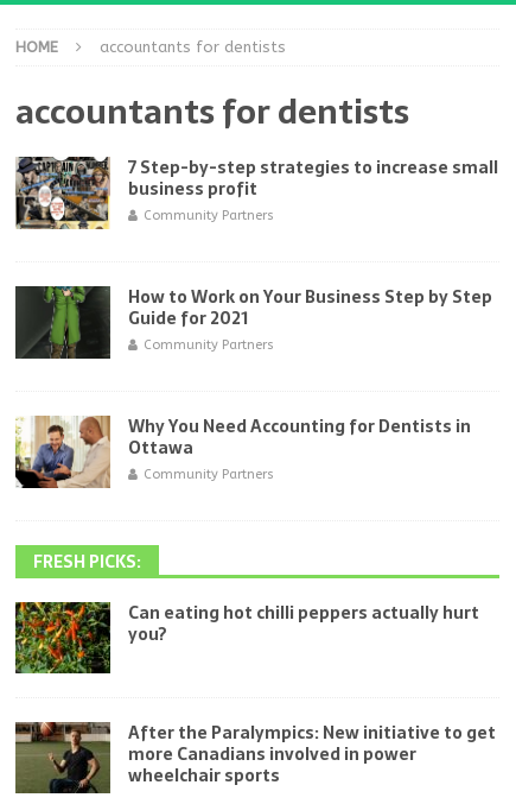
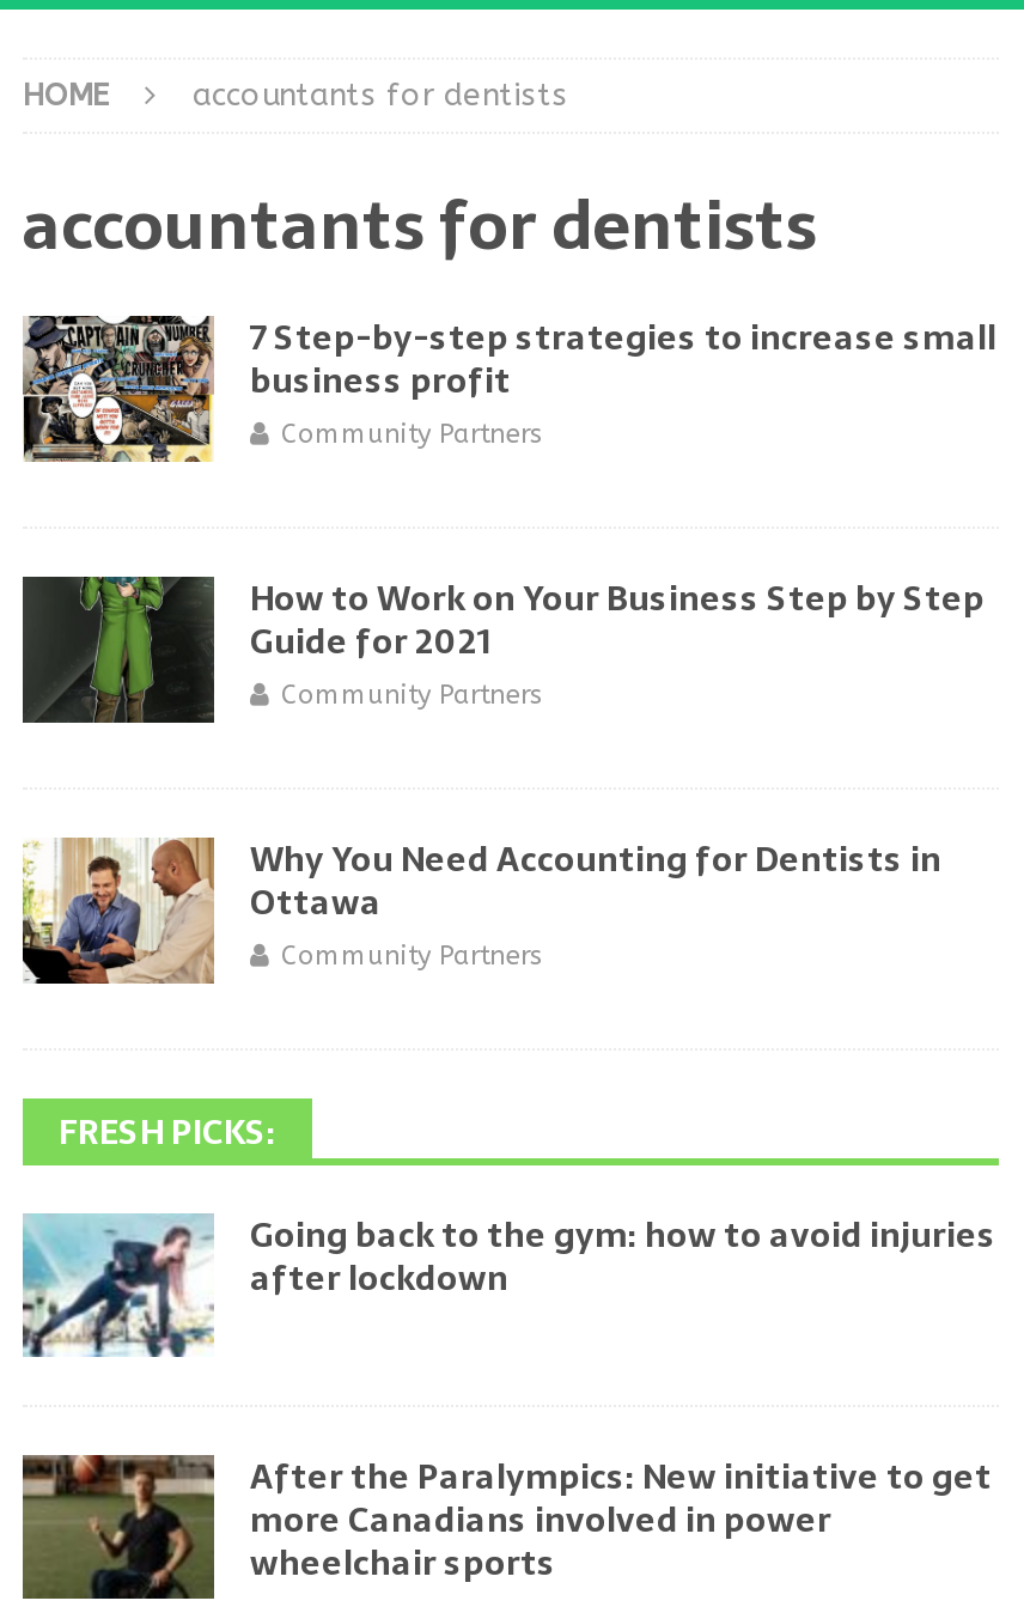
- [image]
- Can eating hot chilli peppers actually hurt
- you?
+ [image]
+ Going back to the gym: how to avoid injuries
+ after lockdown
